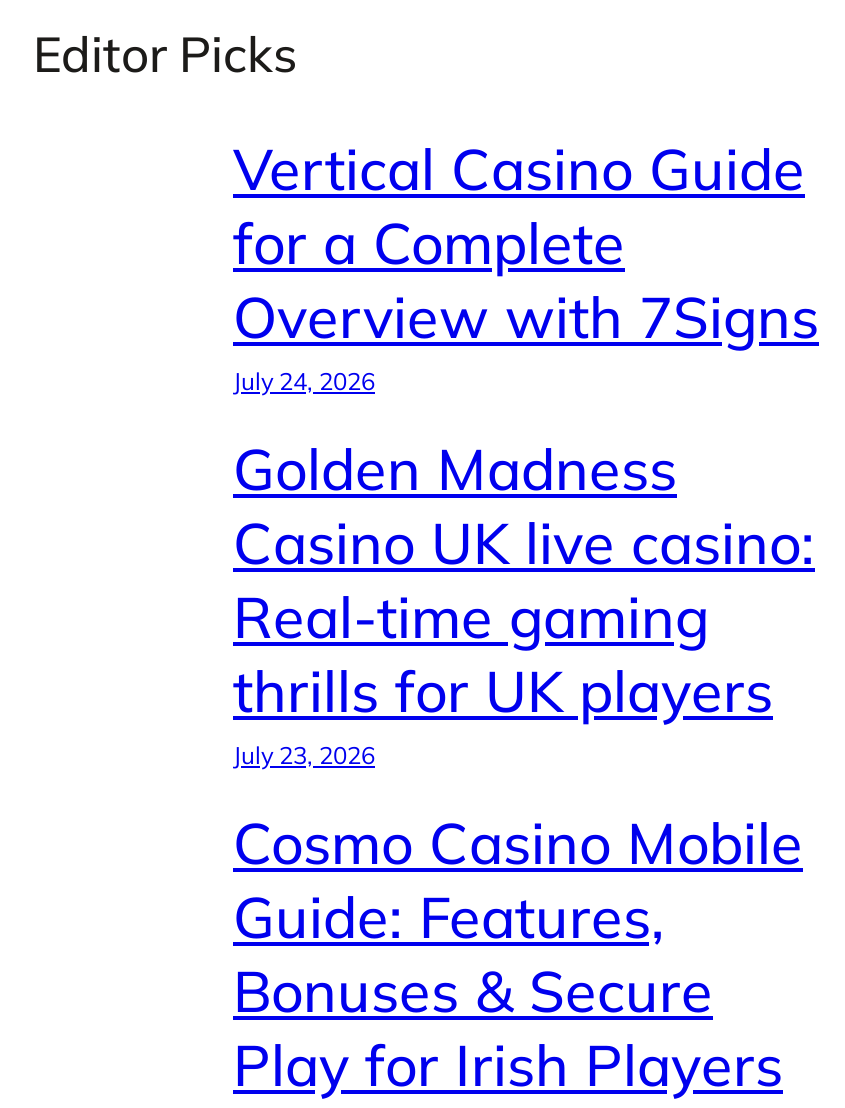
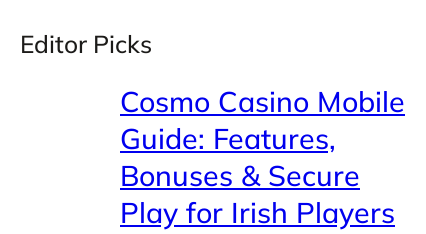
- Vertical Casino Guide
- for a Complete
- Overview with 7Signs
- July 24, 2026
- Golden Madness
- Casino UK live casino:
- Real-time gaming
- thrills for UK players
- July 23, 2026
